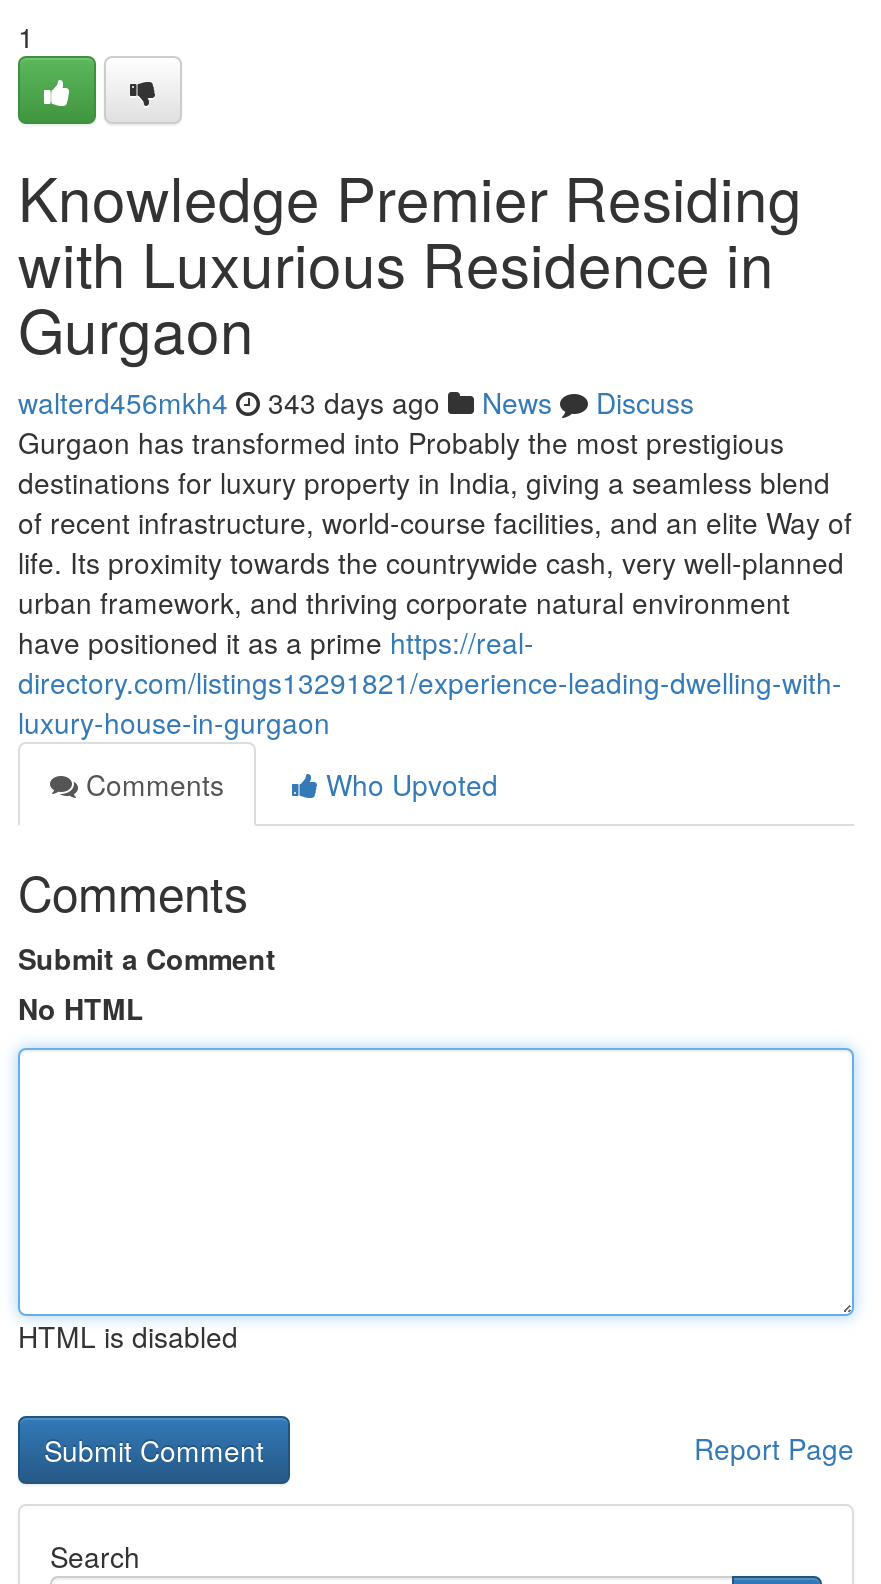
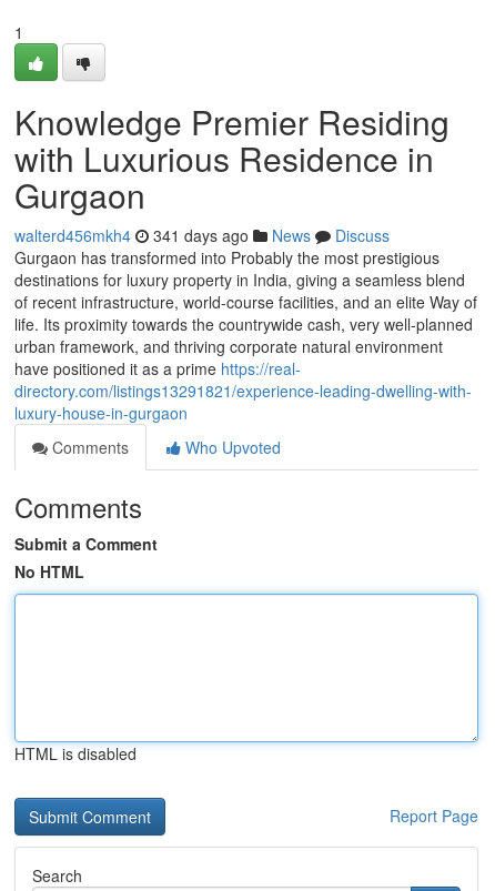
- walterd456mkh4 343 days ago News Discuss
+ walterd456mkh4 341 days ago News Discuss
